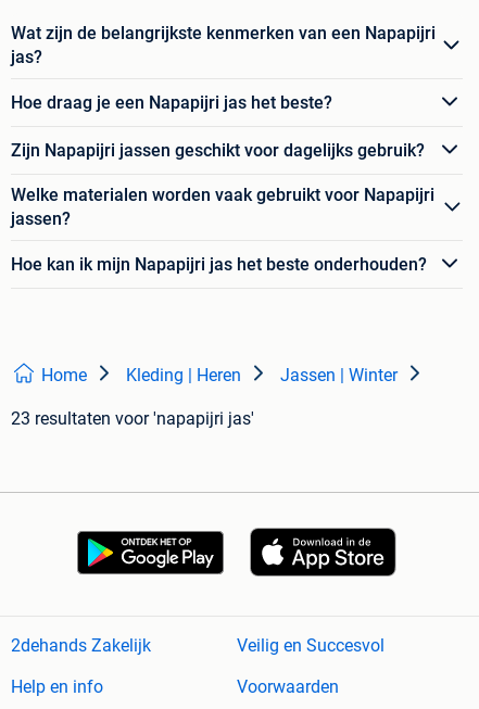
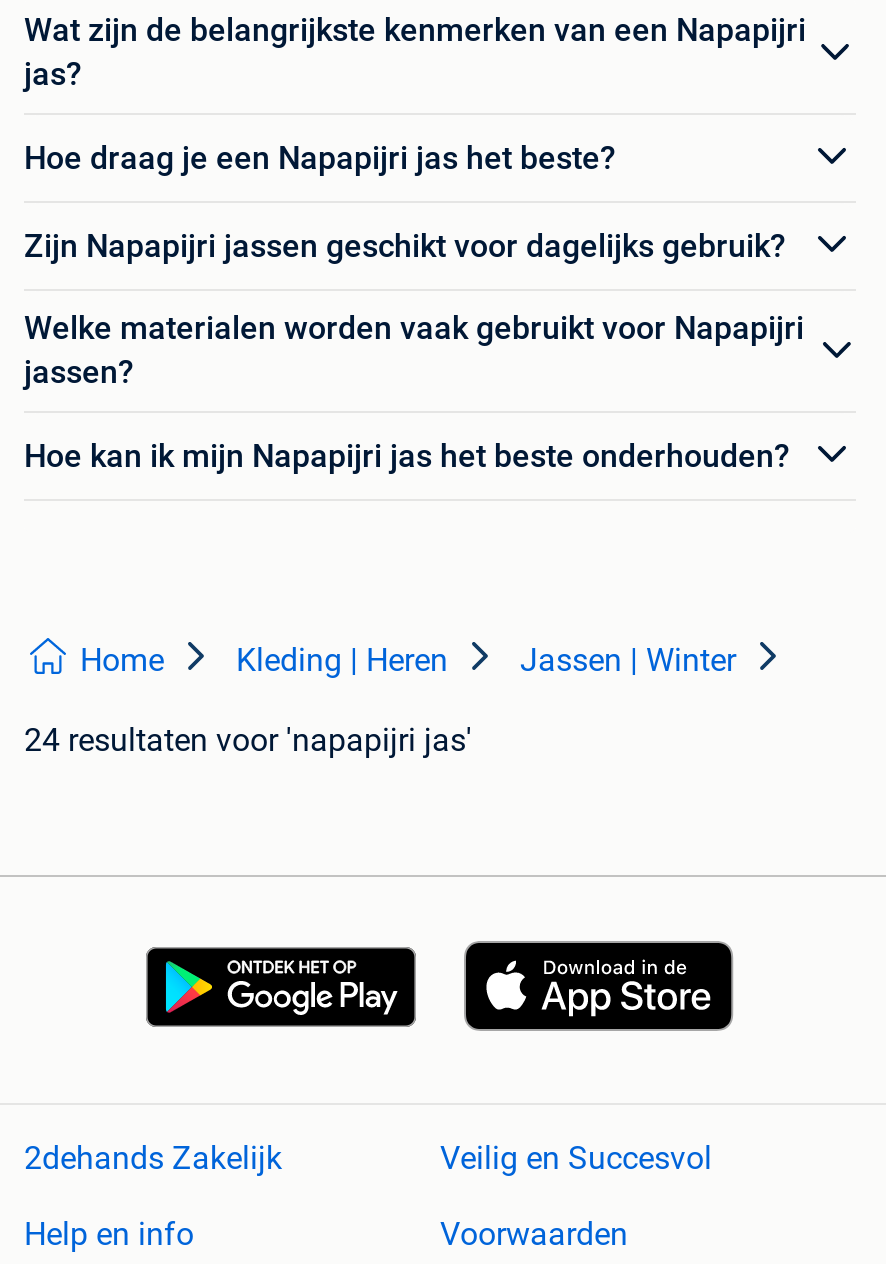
- 23 resultaten voor 'napapijri jas'
+ 24 resultaten voor 'napapijri jas'
